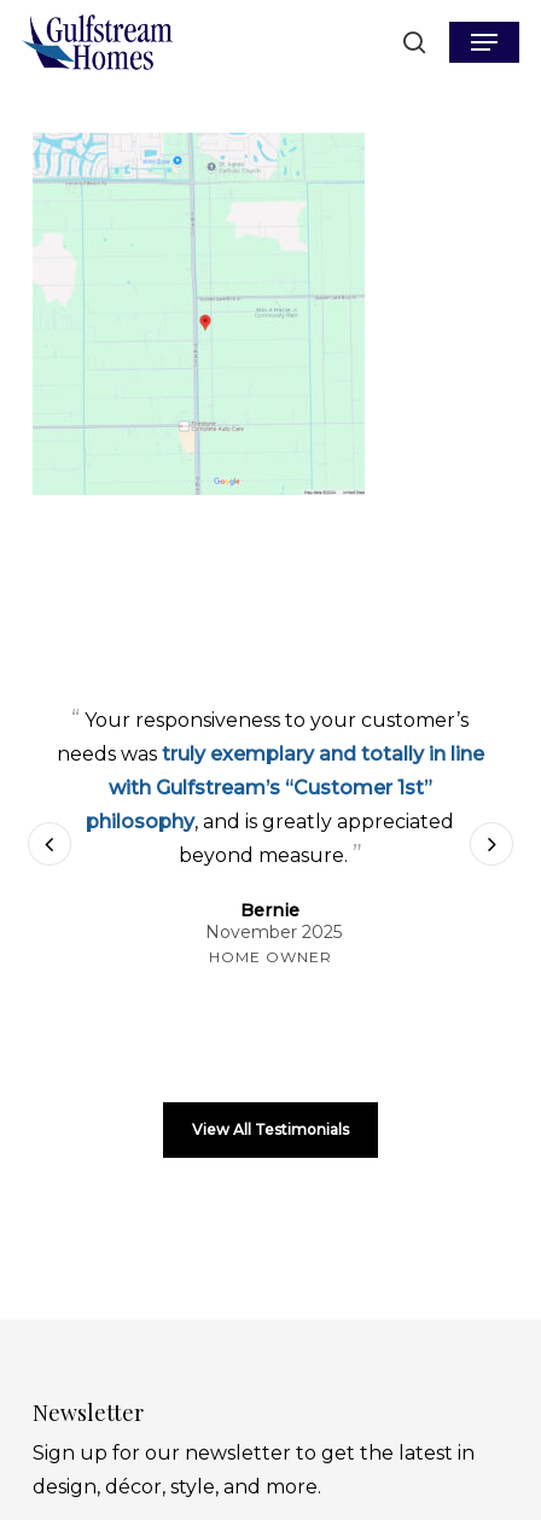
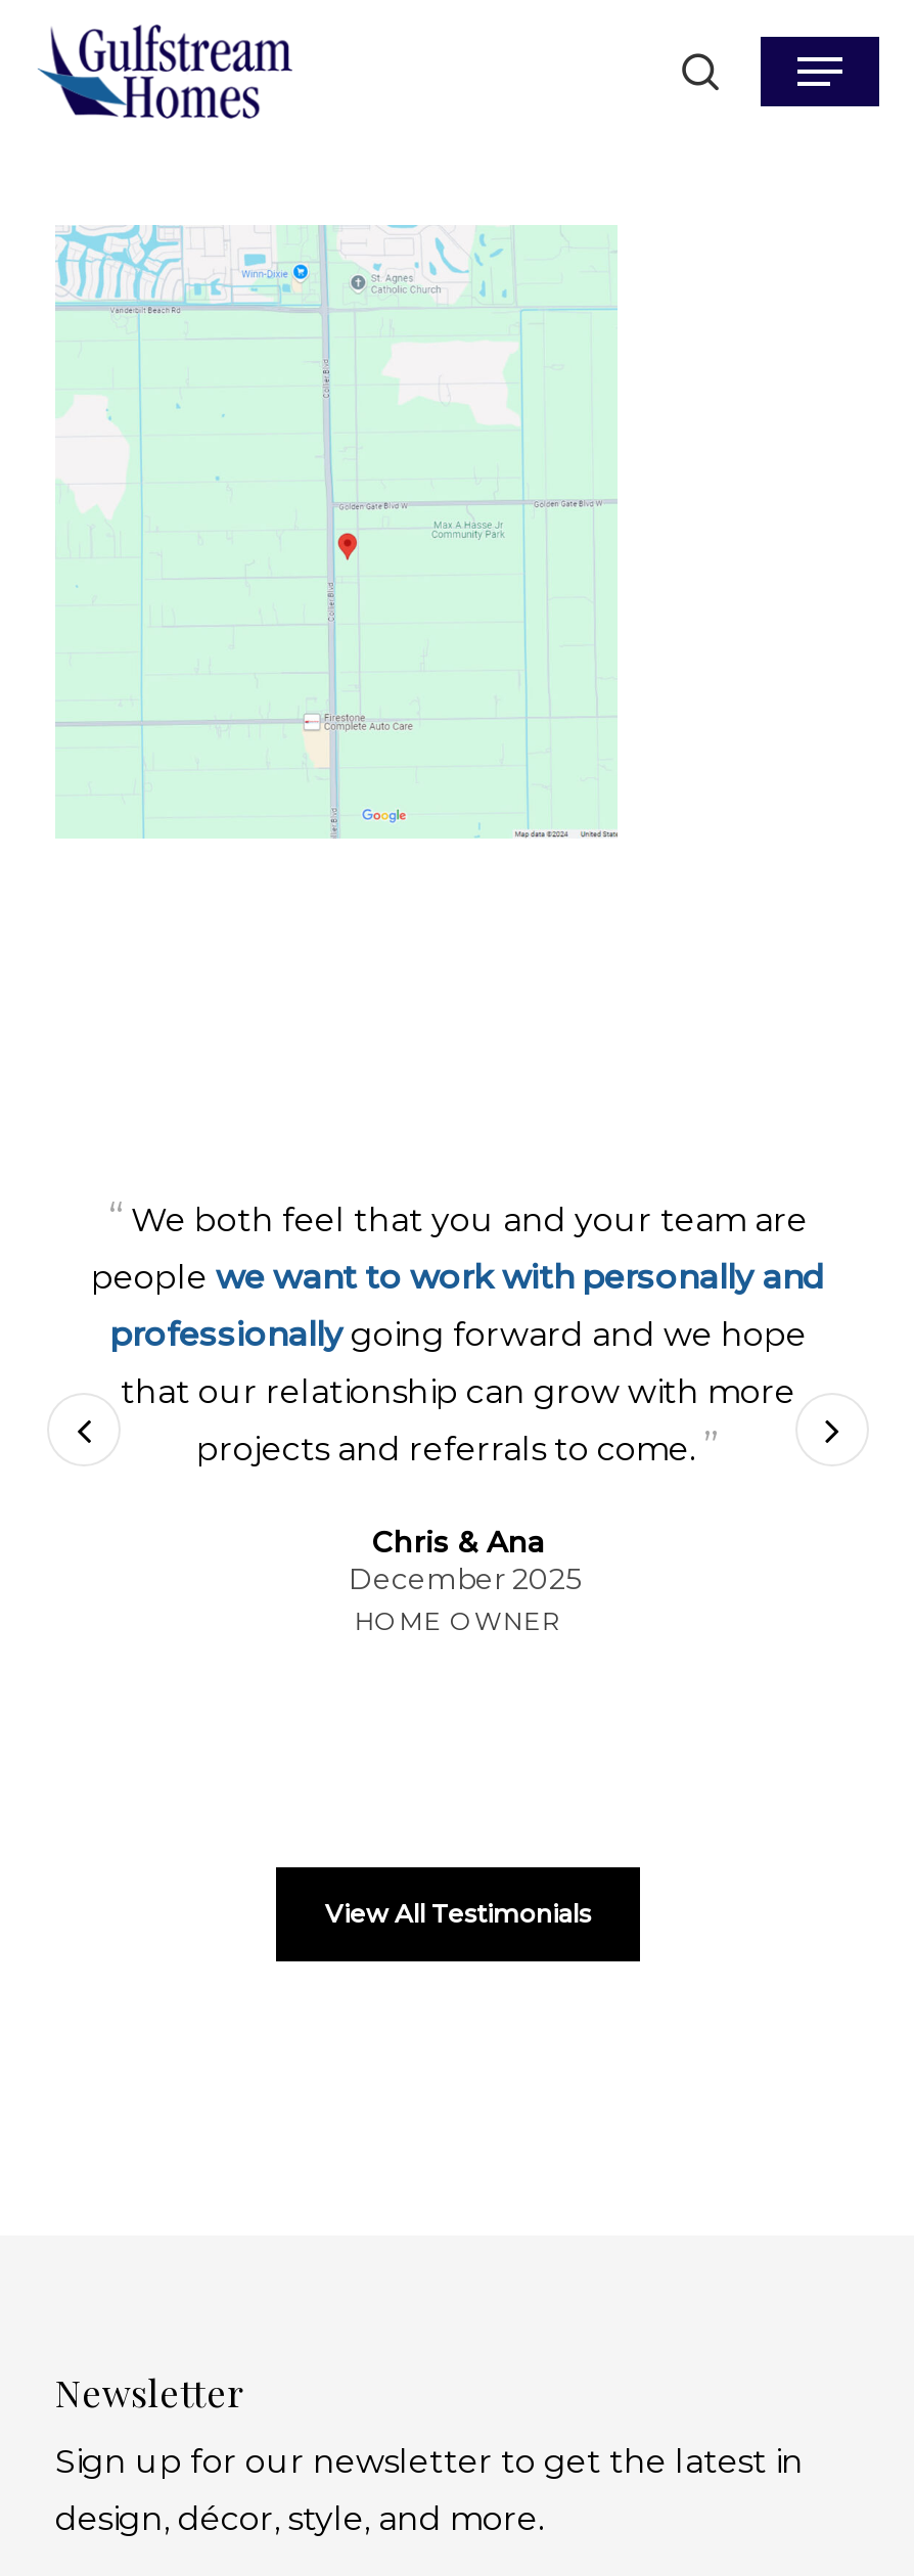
- “ Your responsiveness to your customer’s
- needs was truly exemplary and totally in line
+ “ We both feel that you and your team are
+ people we want to work with personally and

- with Gulfstream’s “Customer 1st”
+ professionally going forward and we hope

- philosophy, and is greatly appreciated
- beyond measure. ”
+ that our relationship can grow with more
+ projects and referrals to come. ”

- Bernie
- November 2025
+ Chris & Ana
+ December 2025
